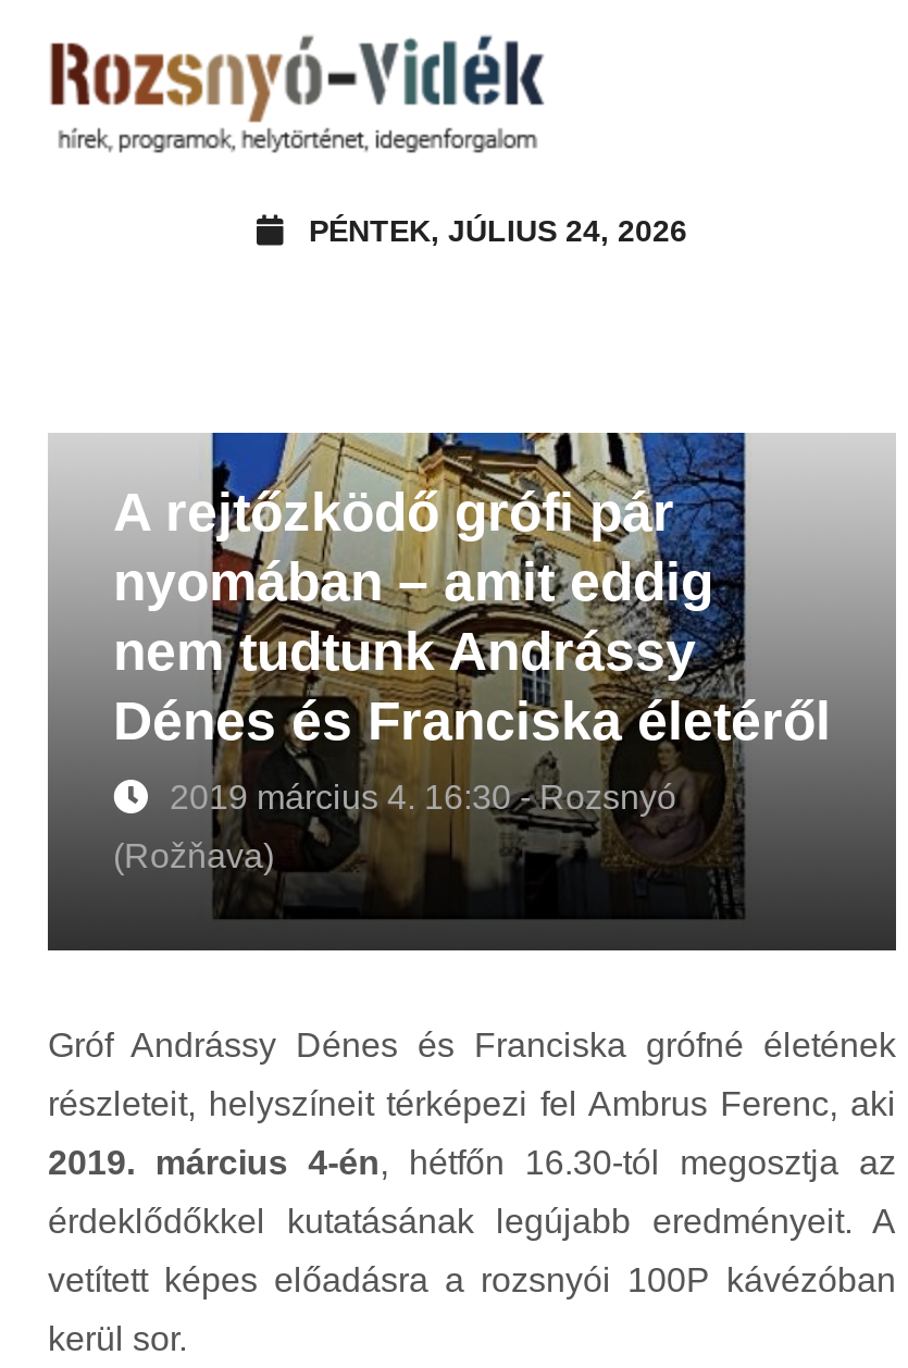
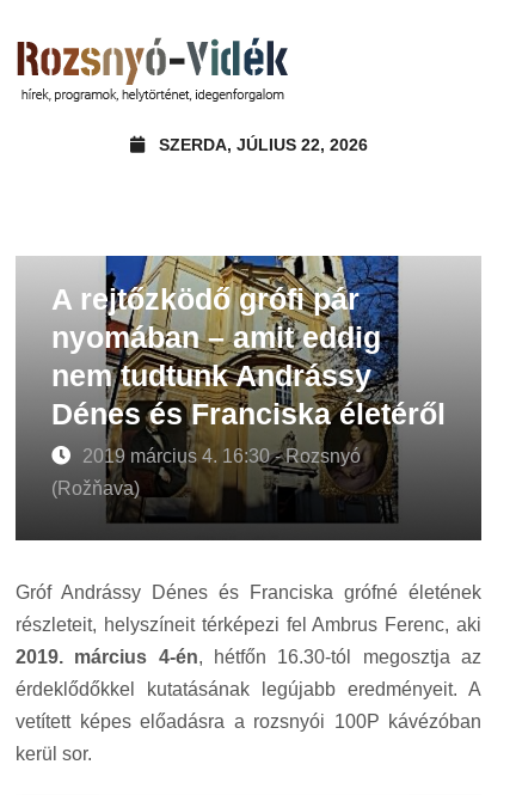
- PÉNTEK, JÚLIUS 24, 2026
+ SZERDA, JÚLIUS 22, 2026
